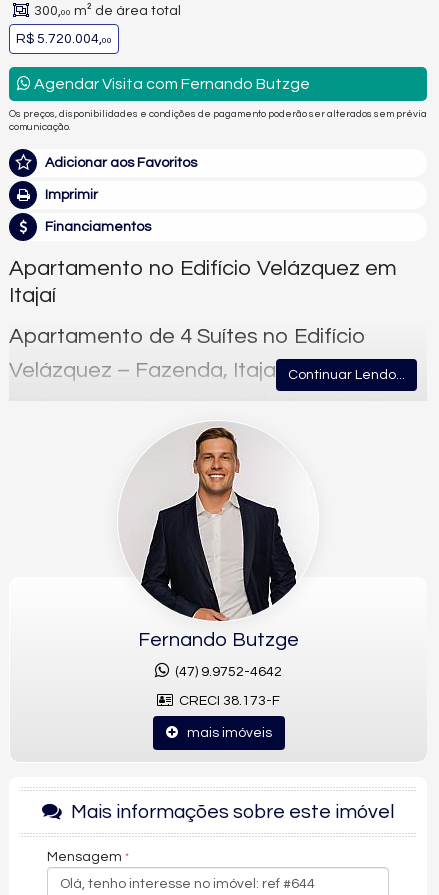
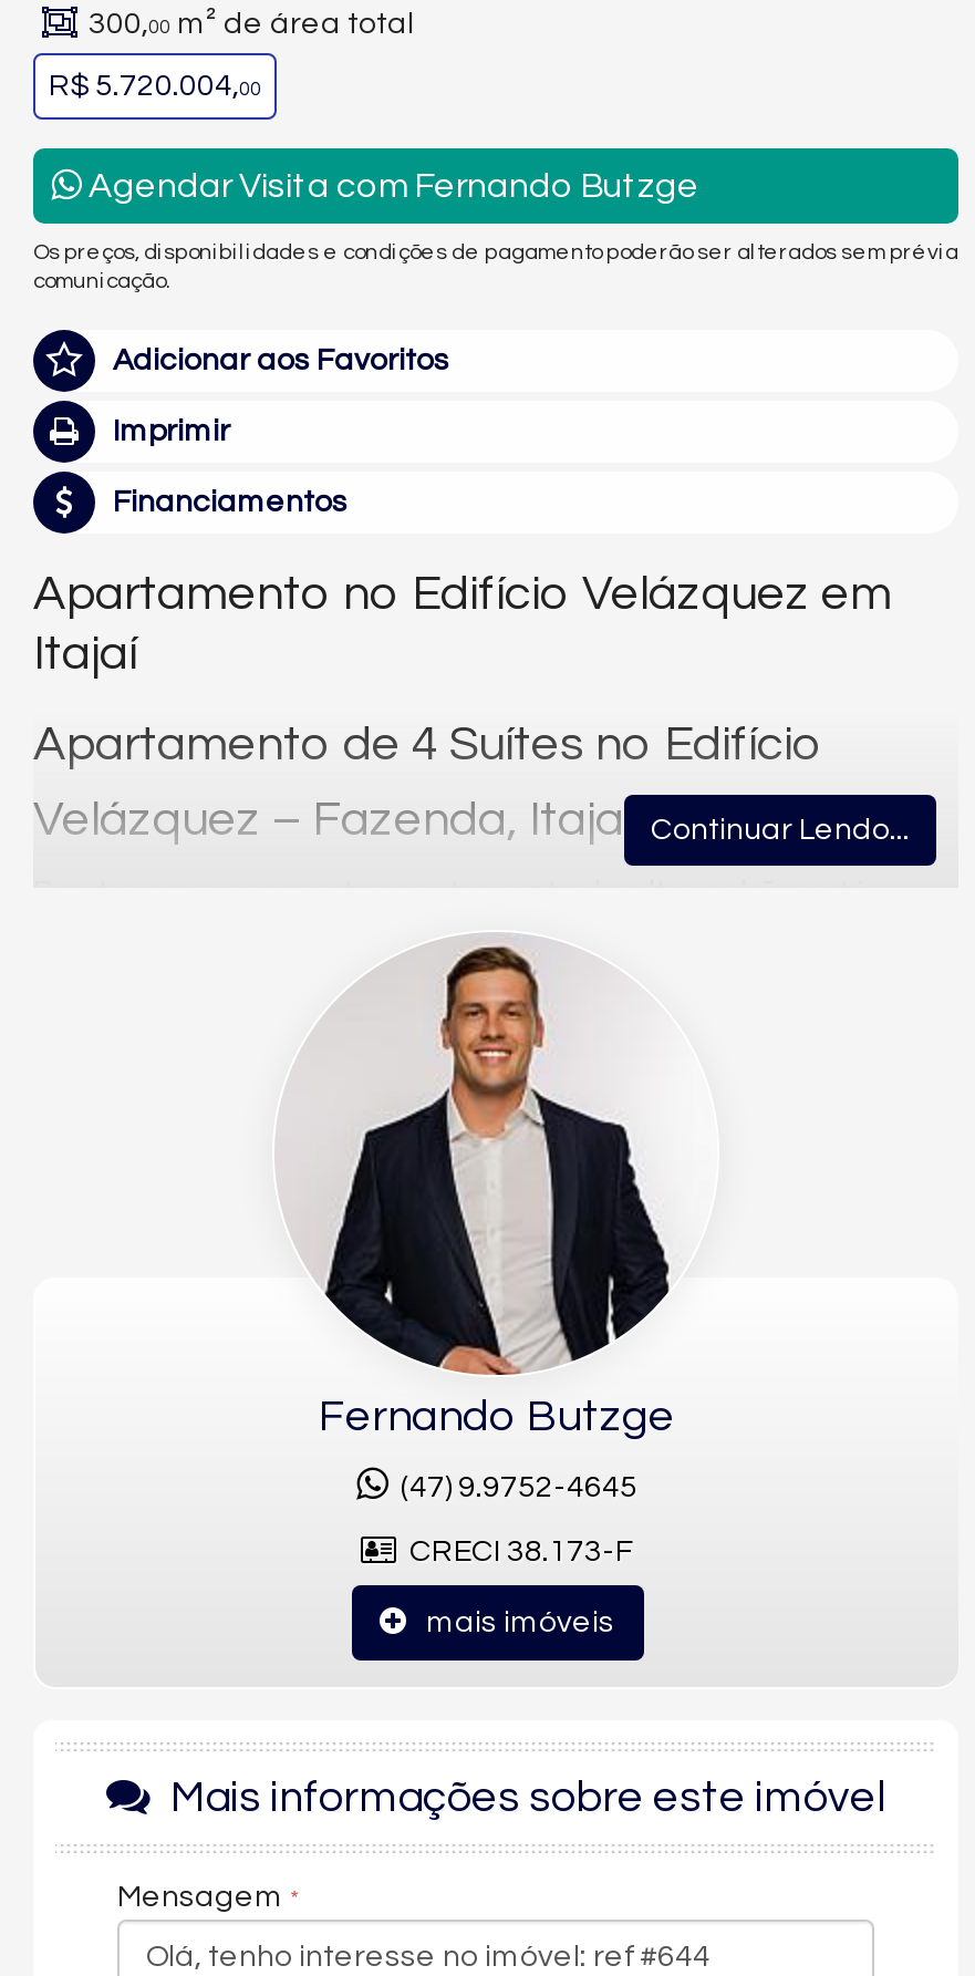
- (47) 9.9752-4642
+ (47) 9.9752-4645
